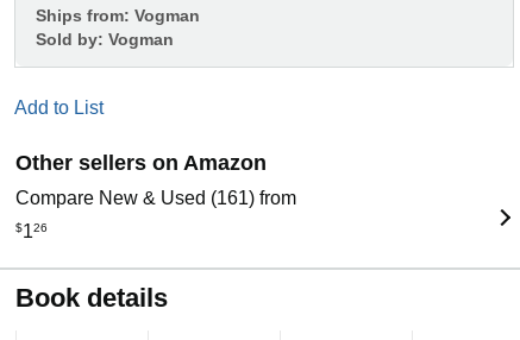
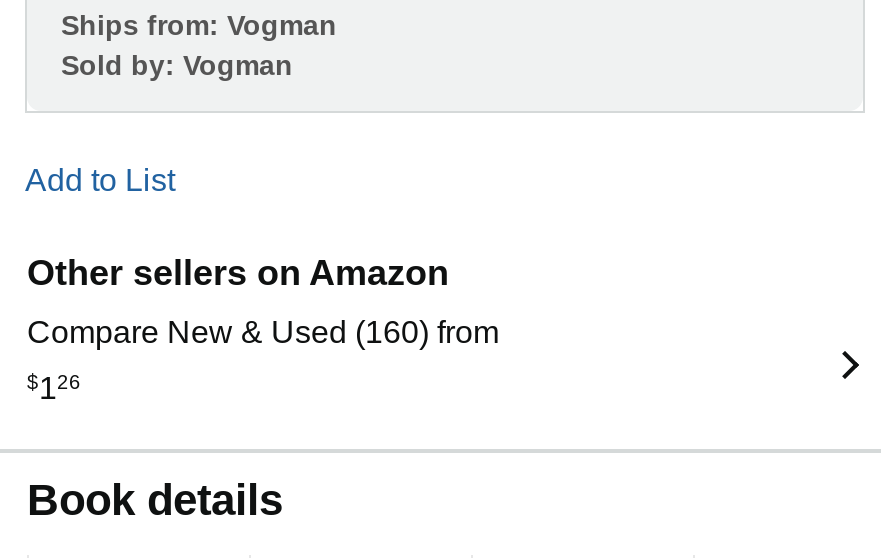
- Compare New & Used (161) from
+ Compare New & Used (160) from
